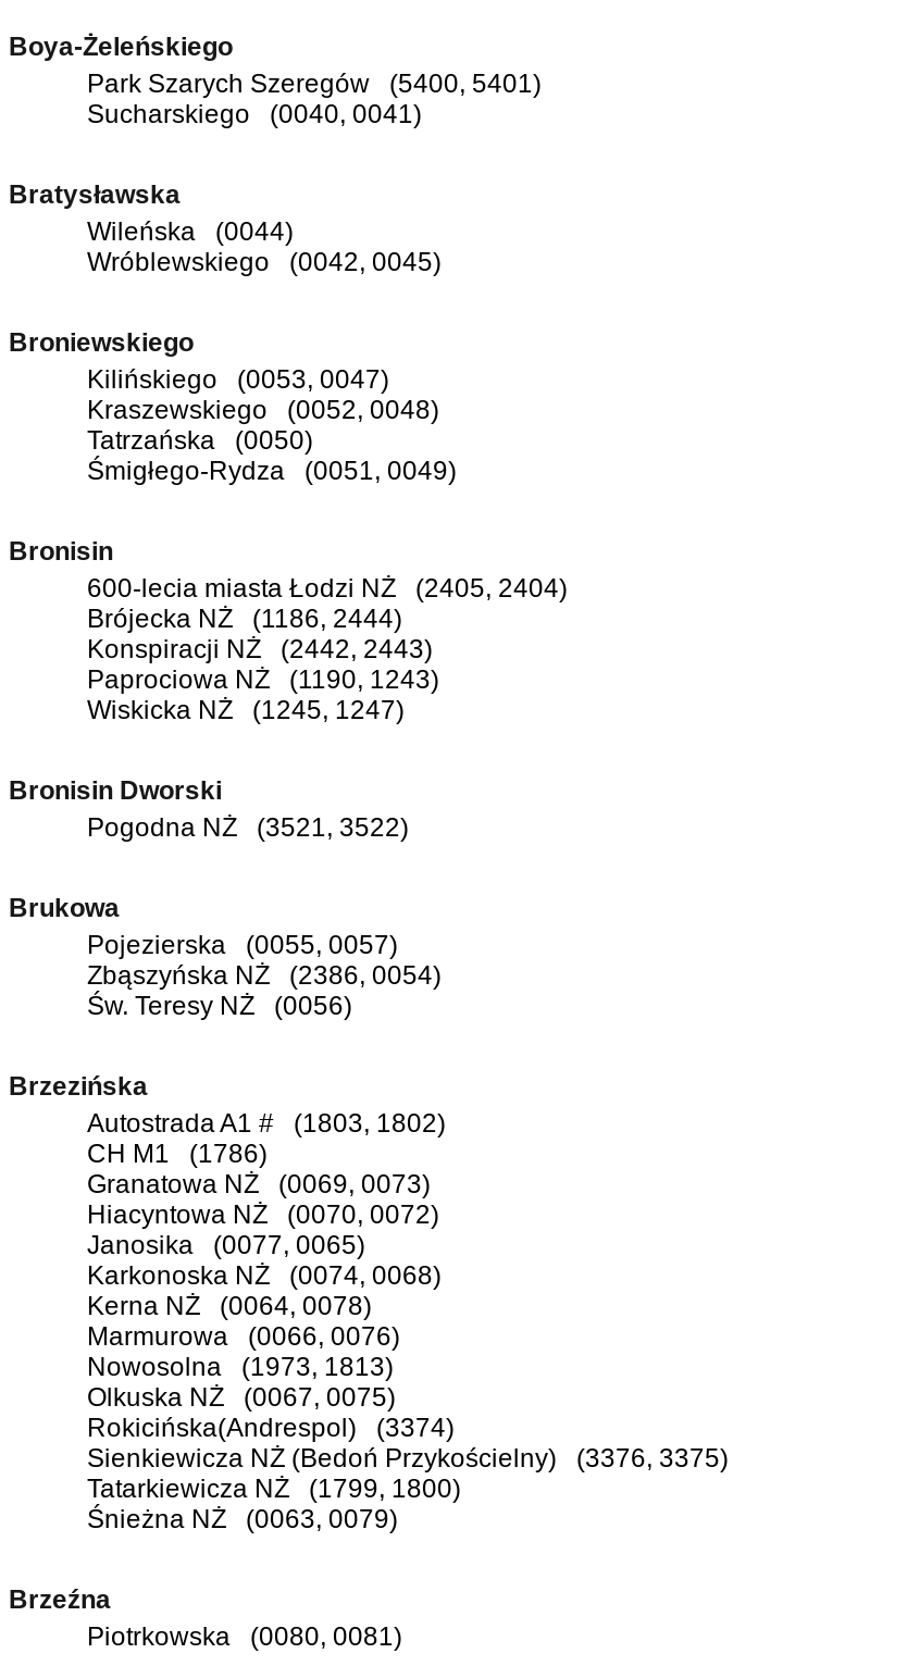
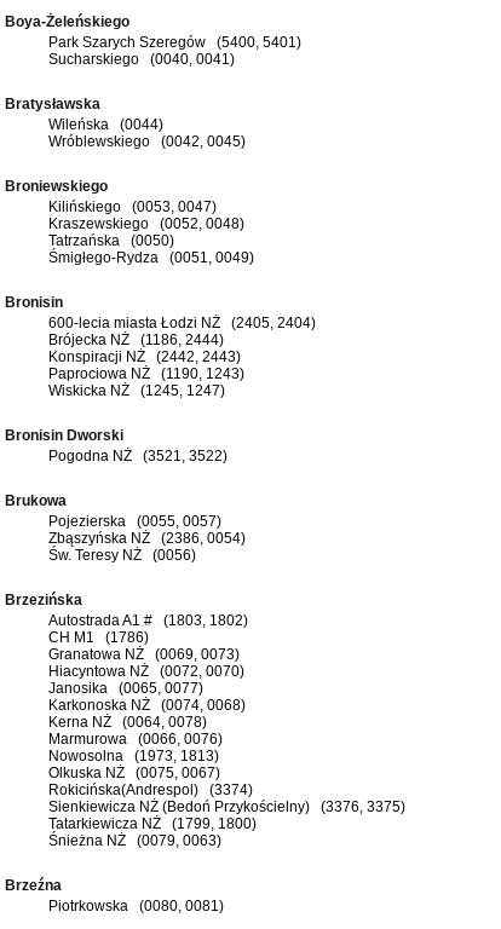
- Hiacyntowa NŻ (0070, 0072)
+ Hiacyntowa NŻ (0072, 0070)

- Janosika (0077, 0065)
+ Janosika (0065, 0077)

- Olkuska NŻ (0067, 0075)
+ Olkuska NŻ (0075, 0067)

- Śnieżna NŻ (0063, 0079)
+ Śnieżna NŻ (0079, 0063)
